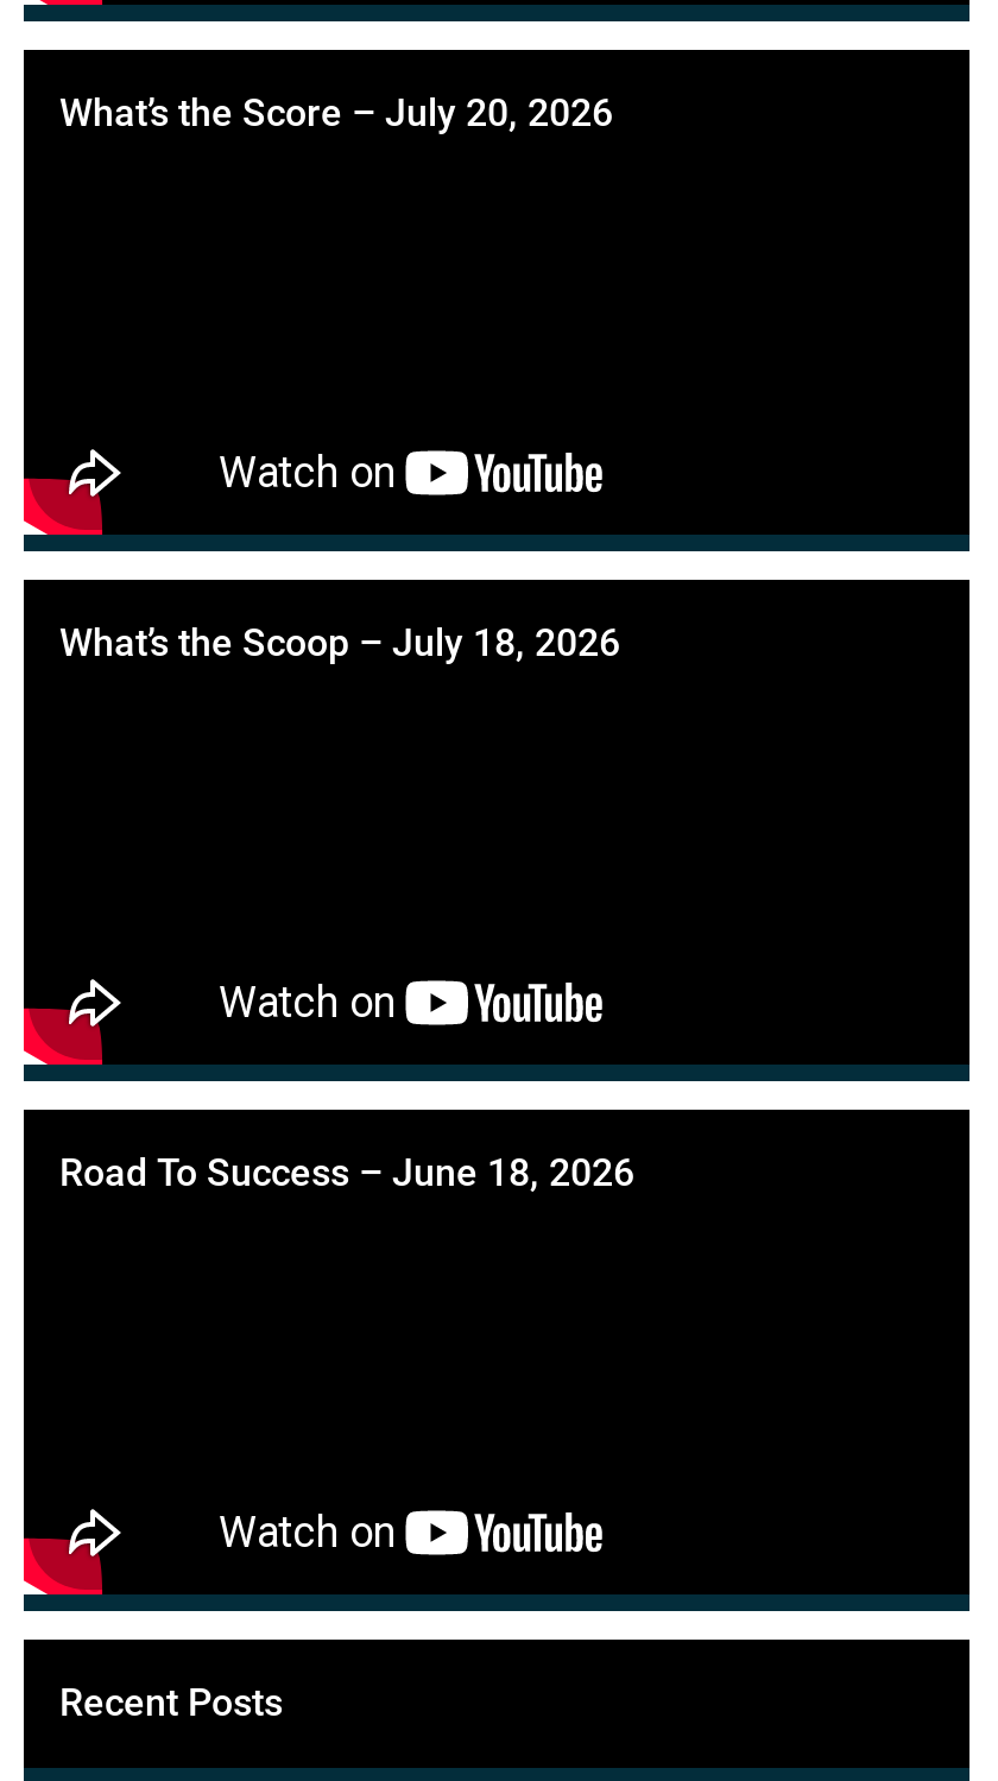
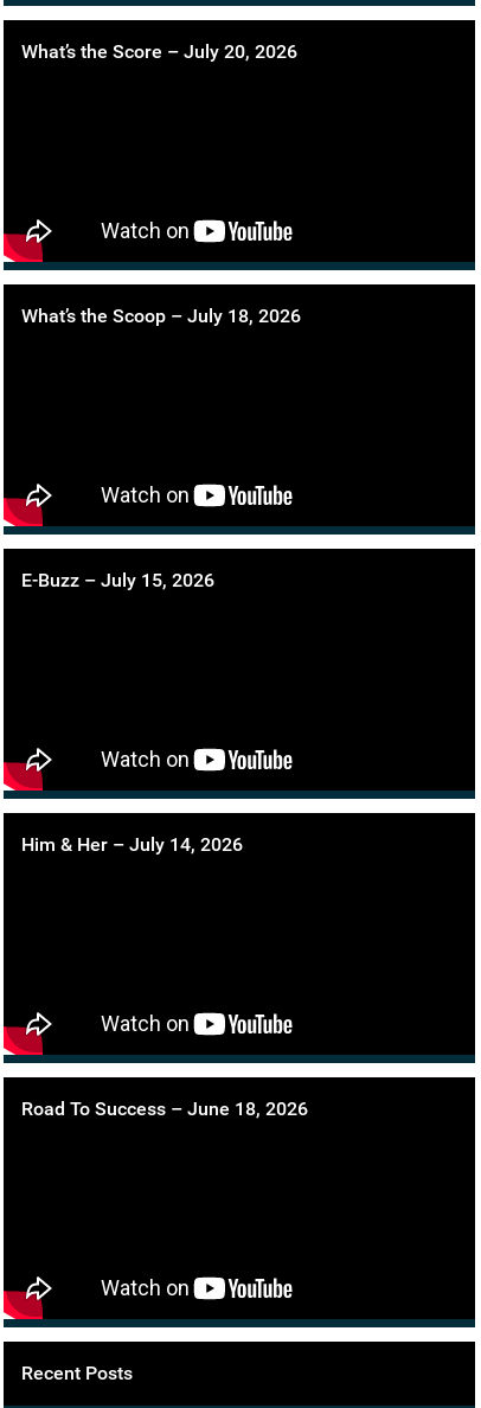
+ E-Buzz – July 15, 2026

+ Him & Her – July 14, 2026
